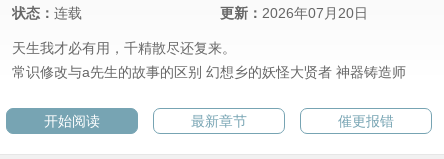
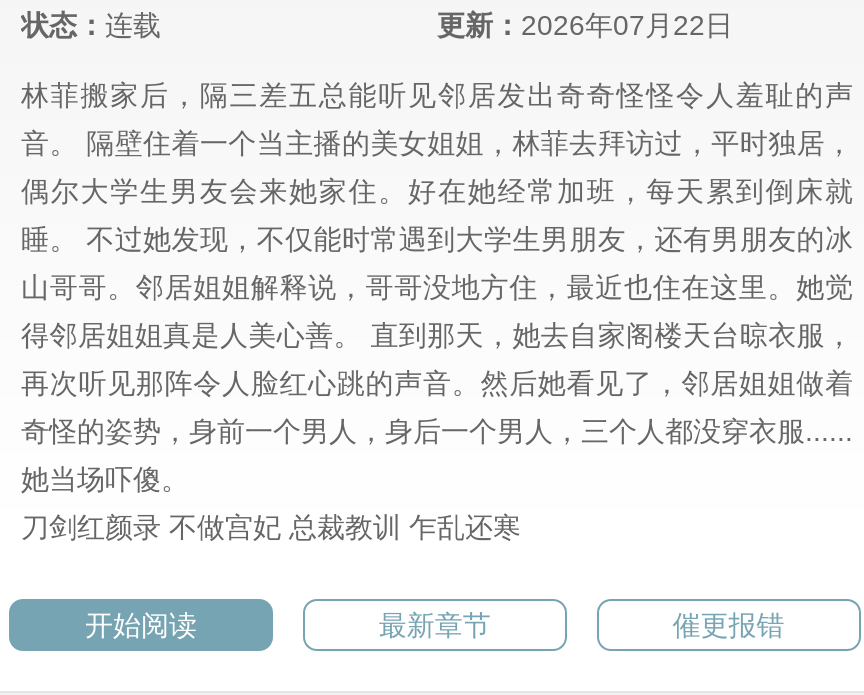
- 更新：2026年07月20日
- 天生我才必有用，千精散尽还复来。
- 常识修改与a先生的故事的区别 幻想乡的妖怪大贤者 神器铸造师
+ 更新：2026年07月22日
+ 林菲搬家后，隔三差五总能听见邻居发出奇奇怪怪令人羞耻的声
+ 音。 隔壁住着一个当主播的美女姐姐，林菲去拜访过，平时独居，
+ 偶尔大学生男友会来她家住。好在她经常加班，每天累到倒床就
+ 睡。 不过她发现，不仅能时常遇到大学生男朋友，还有男朋友的冰
+ 山哥哥。邻居姐姐解释说，哥哥没地方住，最近也住在这里。她觉
+ 得邻居姐姐真是人美心善。 直到那天，她去自家阁楼天台晾衣服，
+ 再次听见那阵令人脸红心跳的声音。然后她看见了，邻居姐姐做着
+ 奇怪的姿势，身前一个男人，身后一个男人，三个人都没穿衣服......
+ 她当场吓傻。
+ 刀剑红颜录 不做宫妃 总裁教训 乍乱还寒
